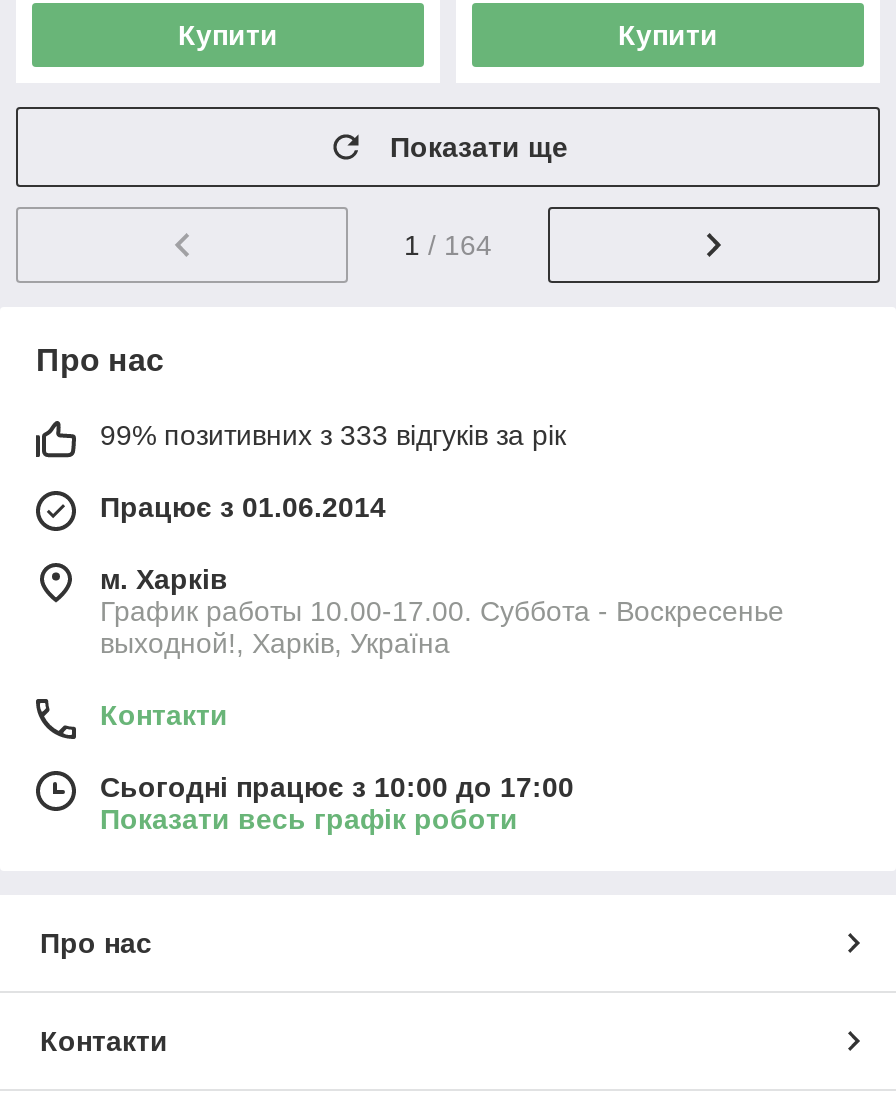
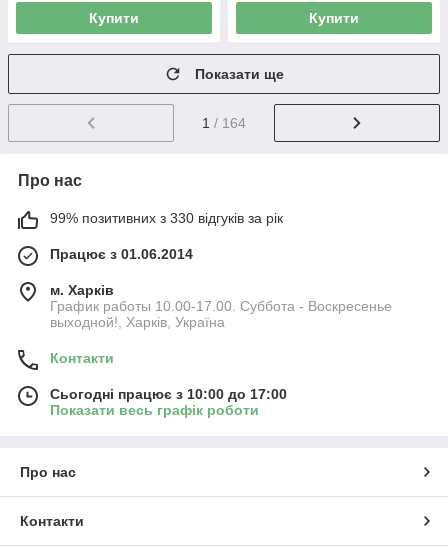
- 99% позитивних з 333 відгуків за рік
+ 99% позитивних з 330 відгуків за рік
